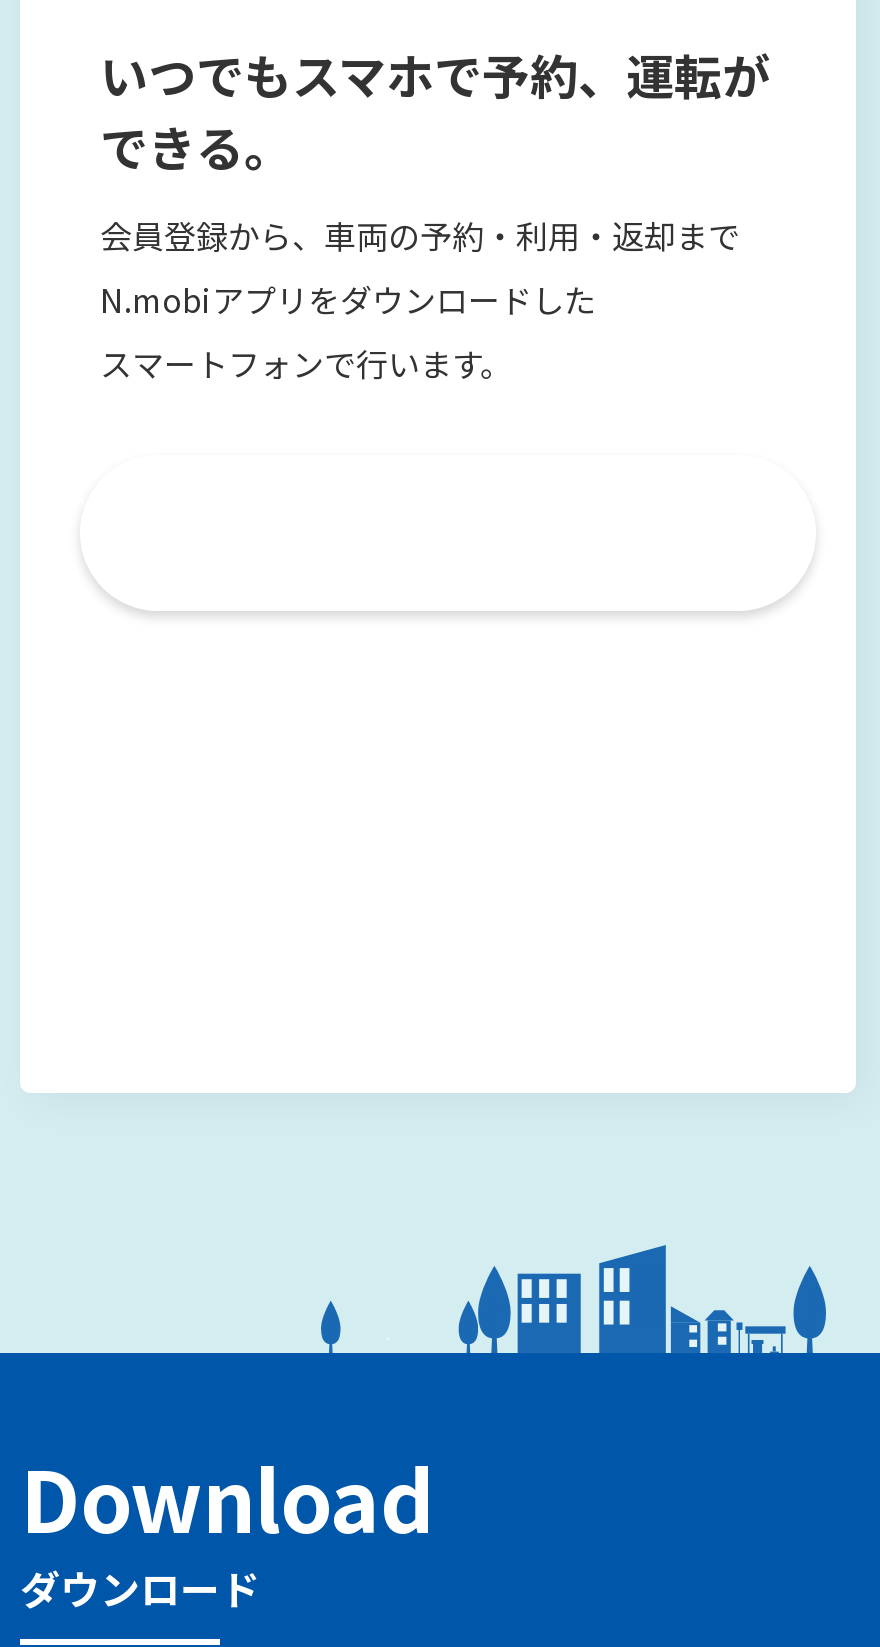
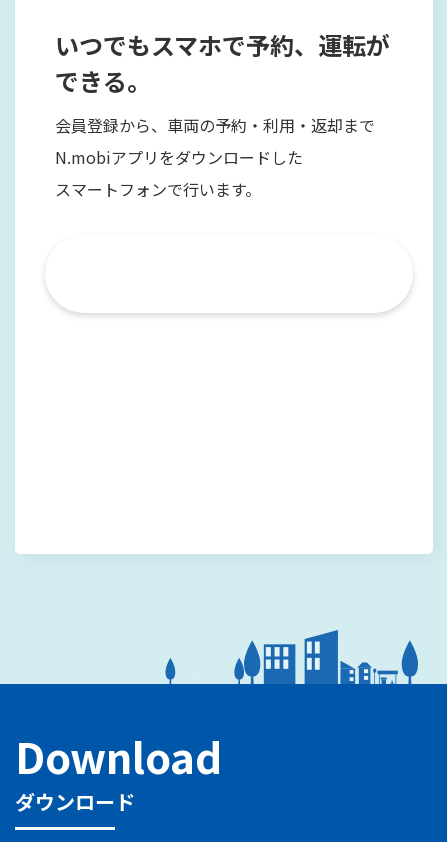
- [image]
+ [image]
